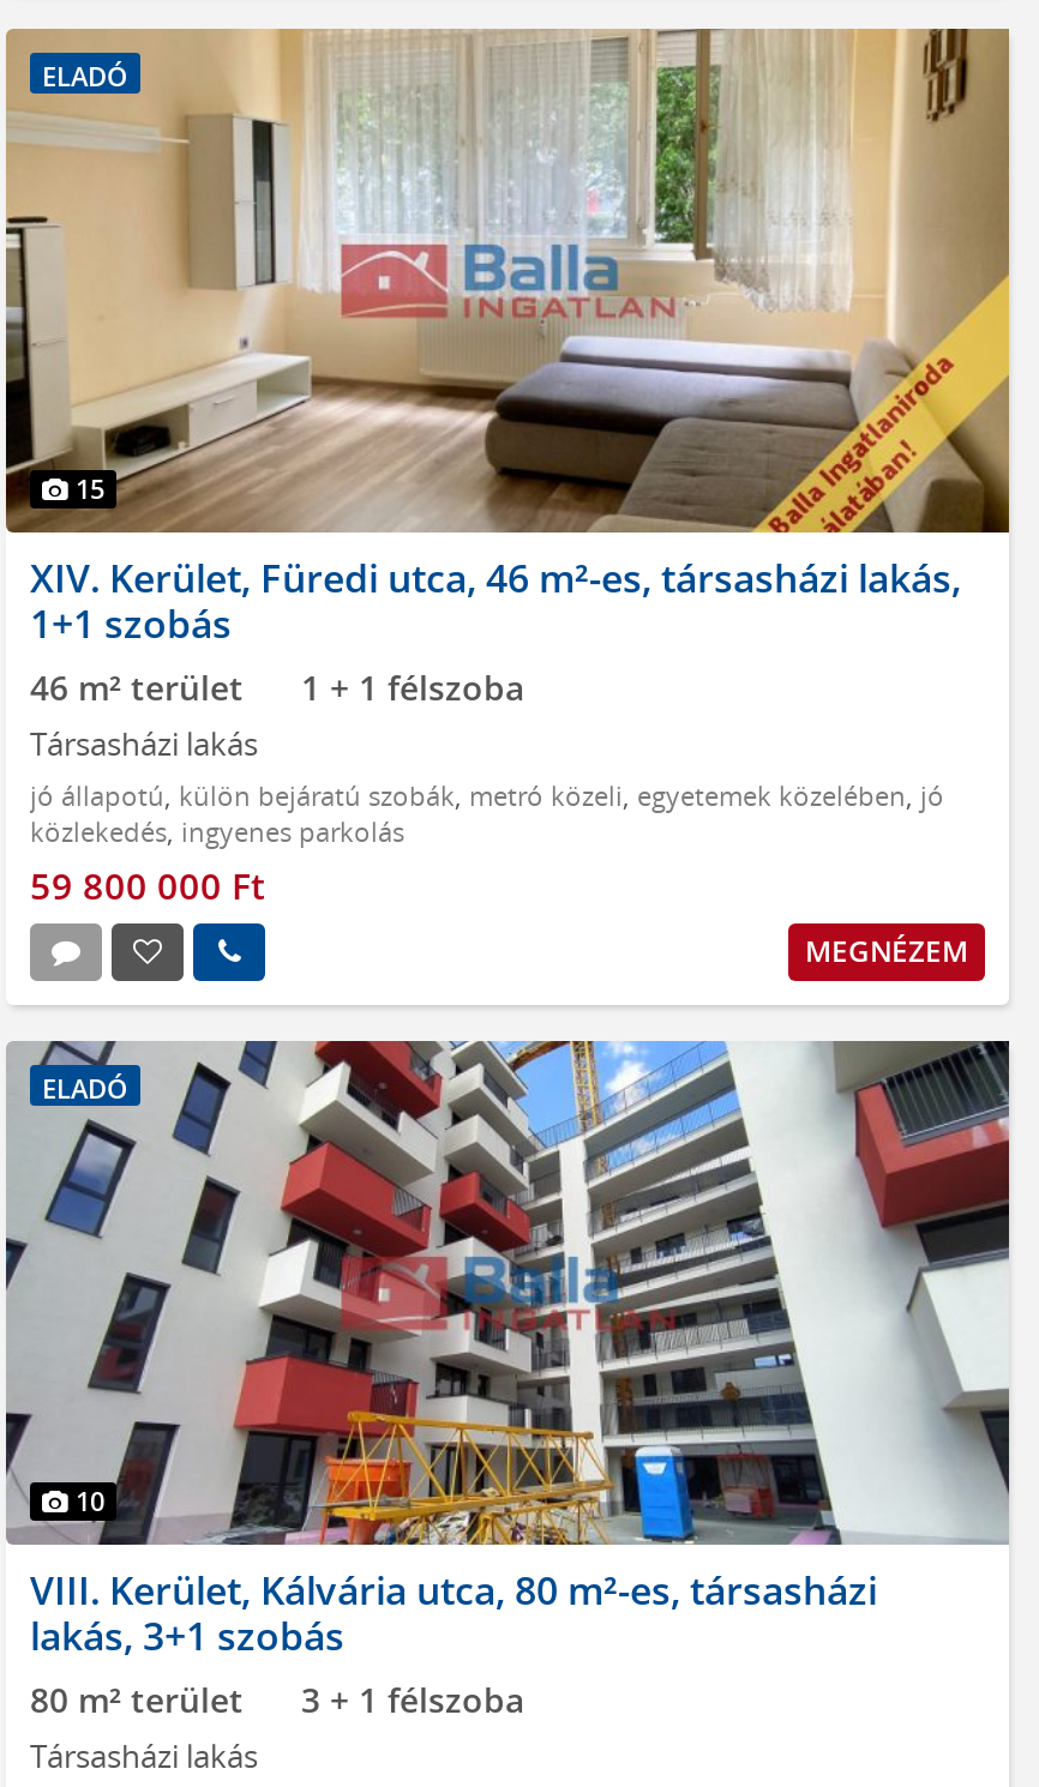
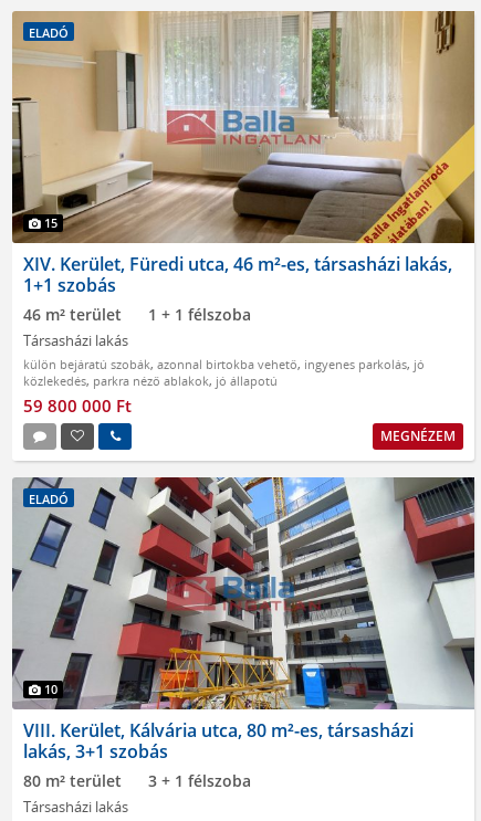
- jó állapotú, külön bejáratú szobák, metró közeli, egyetemek közelében, jó
- közlekedés, ingyenes parkolás
+ külön bejáratú szobák, azonnal birtokba vehető, ingyenes parkolás, jó
+ közlekedés, parkra néző ablakok, jó állapotú
